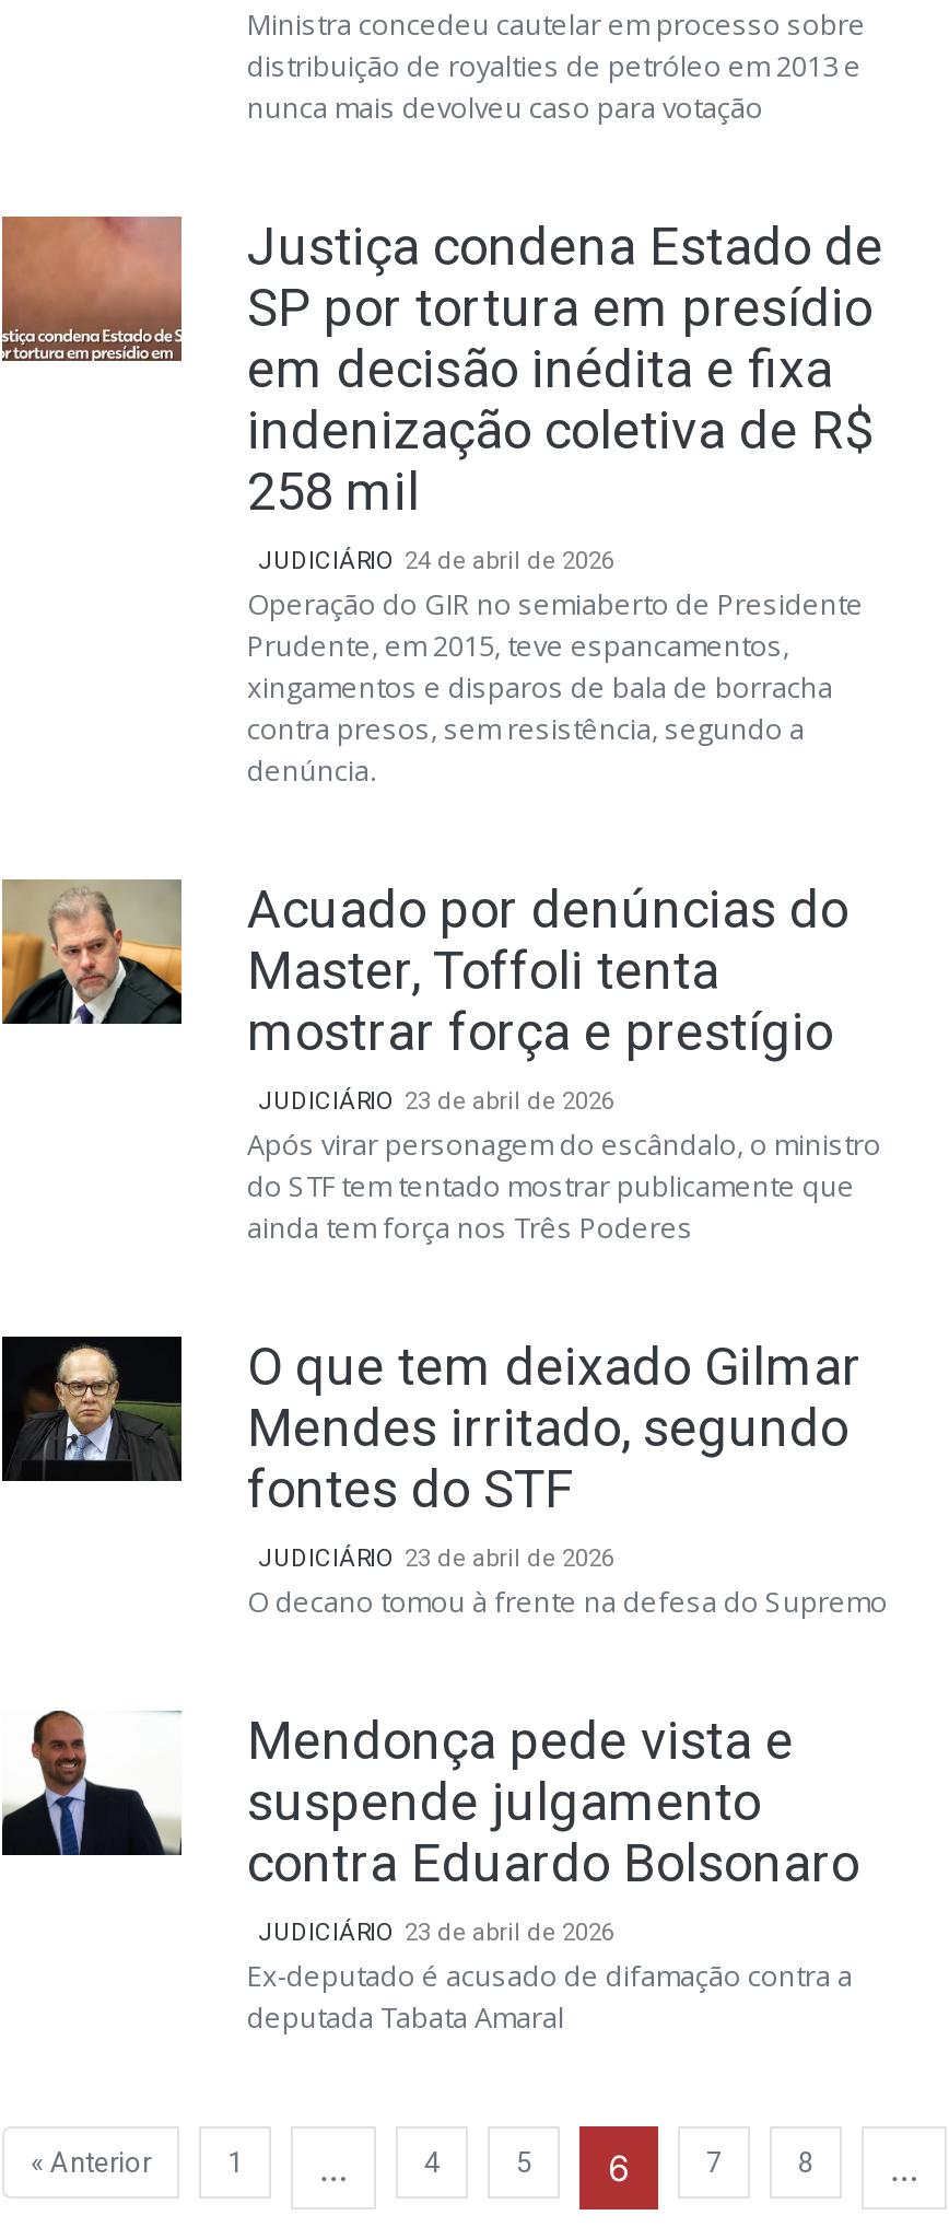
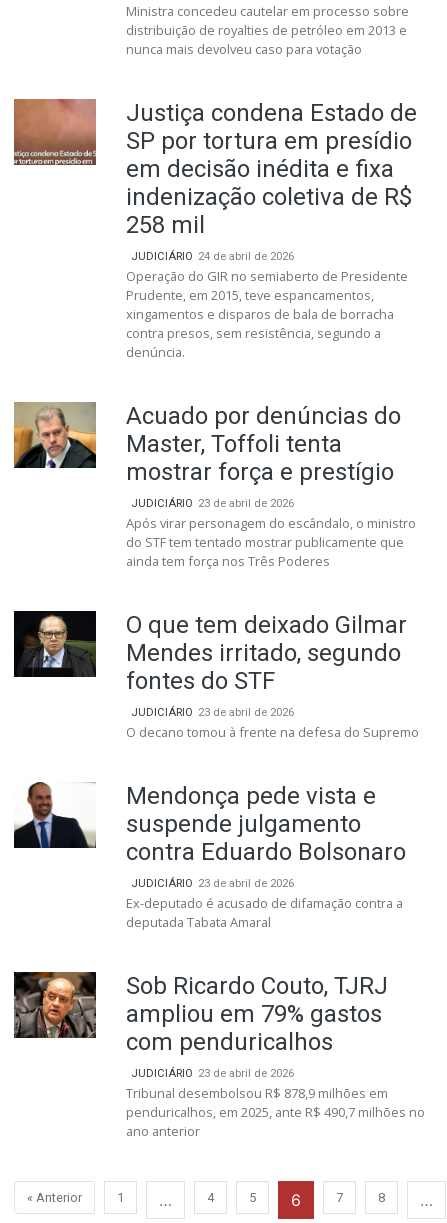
+ [image]
+ Sob Ricardo Couto, TJRJ
+ ampliou em 79% gastos
+ com penduricalhos
+ JUDICIÁRIO 23 de abril de 2026
+ Tribunal desembolsou R$ 878,9 milhões em
+ penduricalhos, em 2025, ante R$ 490,7 milhões no
+ ano anterior
